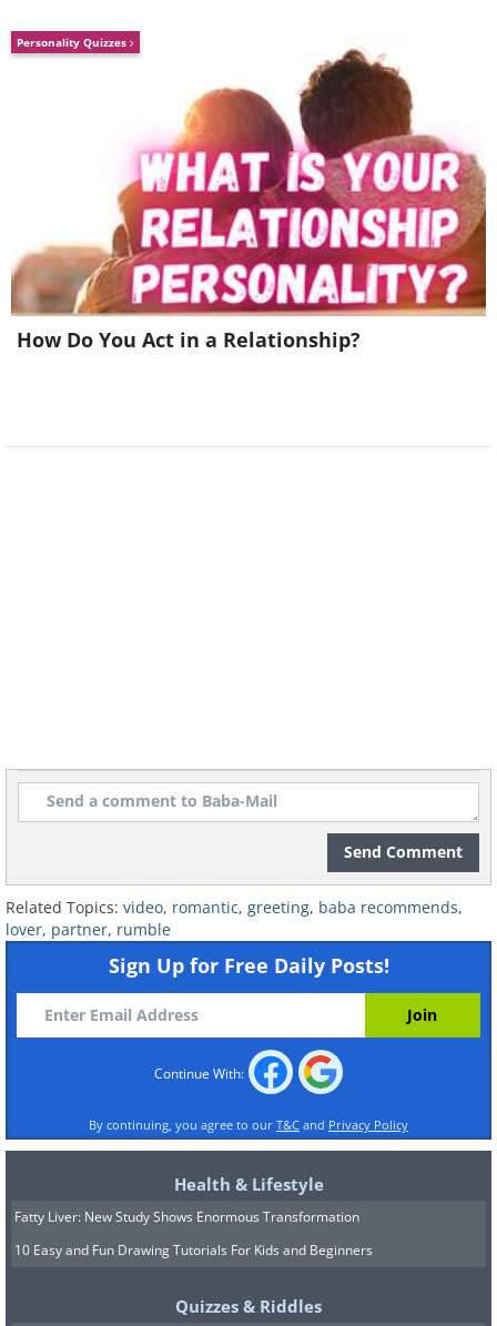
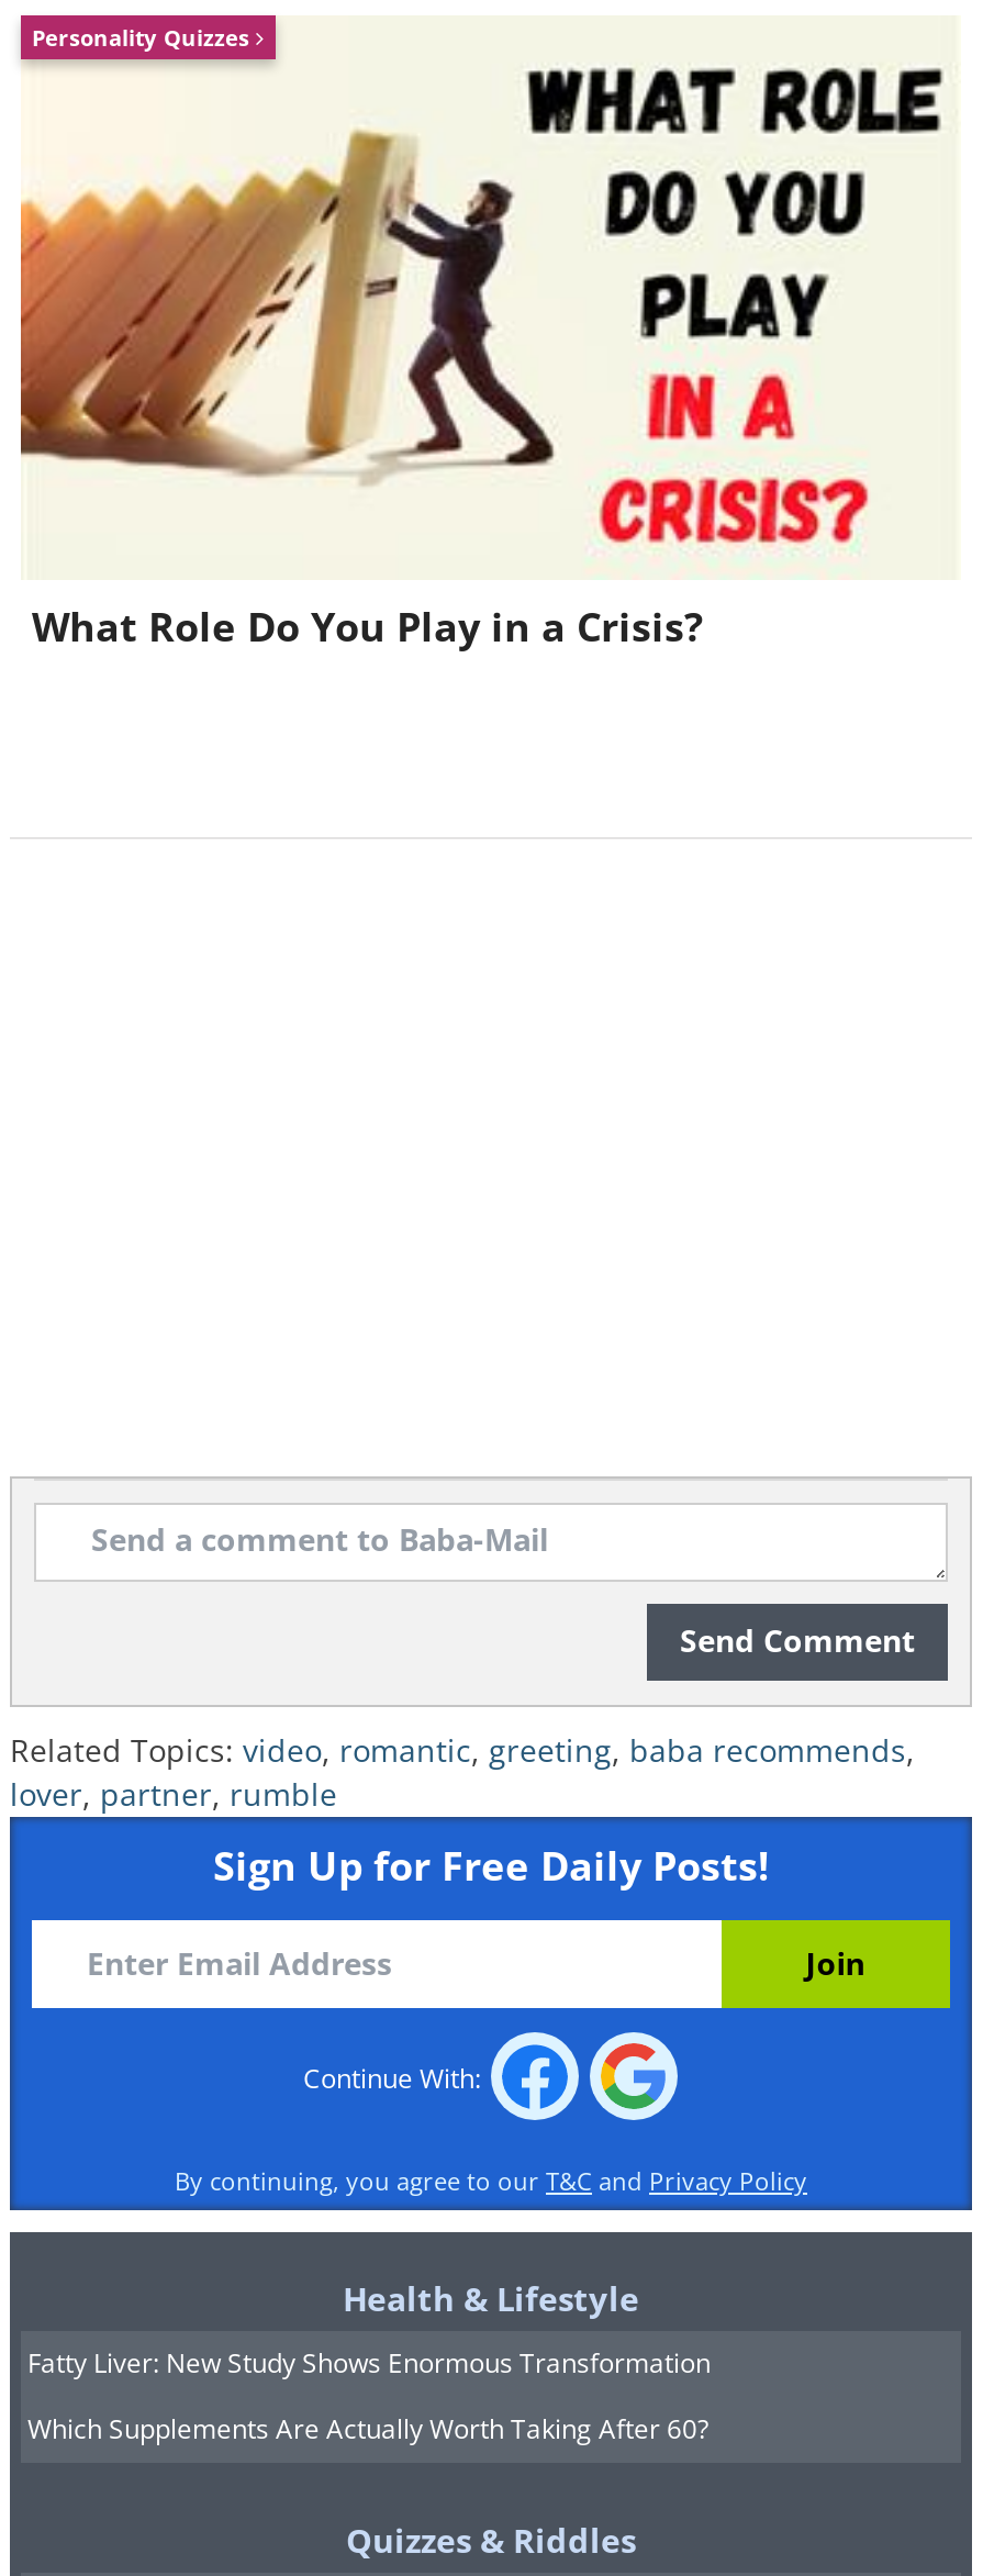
- [image]
- How Do You Act in a Relationship?
+ [image]
+ What Role Do You Play in a Crisis?

- 10 Easy and Fun Drawing Tutorials For Kids and Beginners
+ Which Supplements Are Actually Worth Taking After 60?
